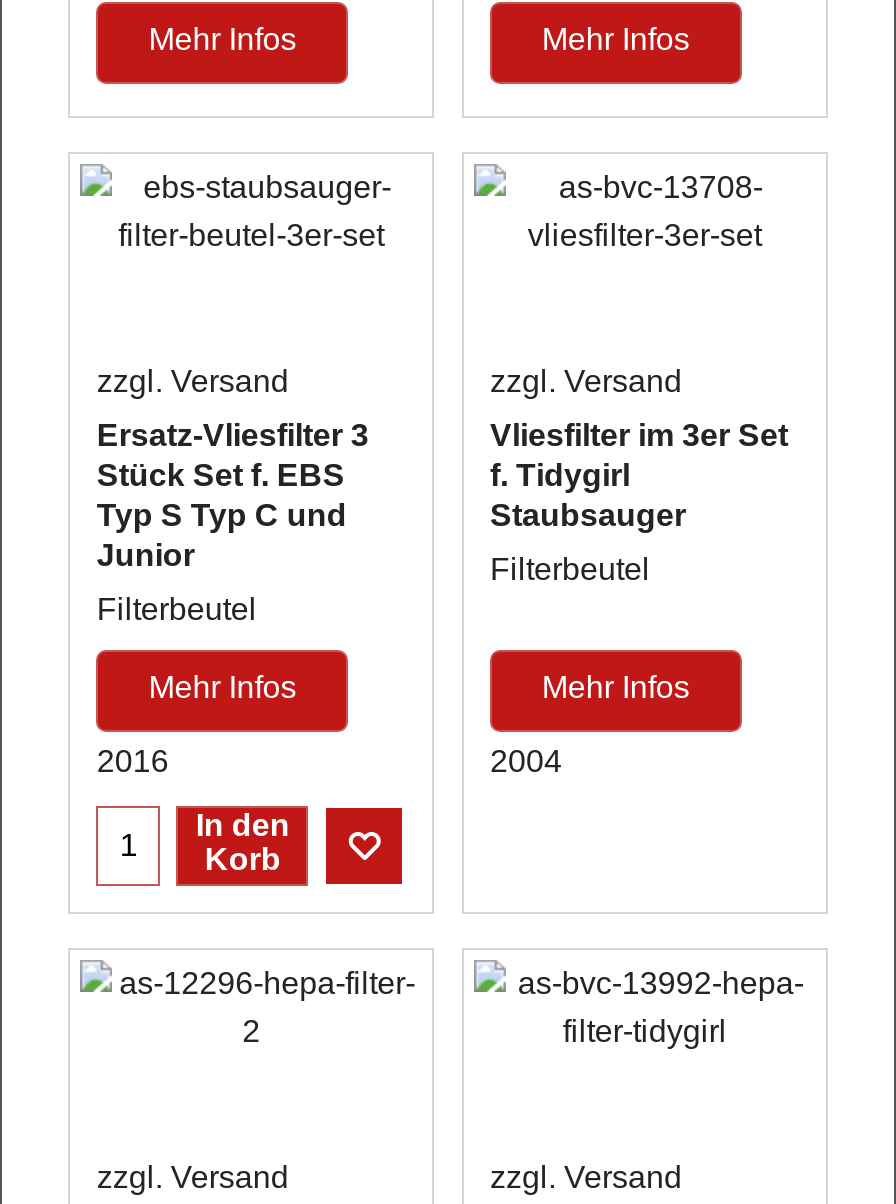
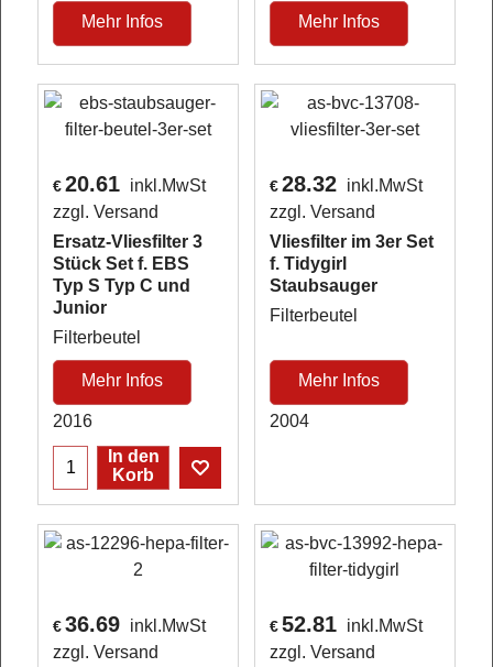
+ € 20.61 inkl.MwSt

+ € 28.32 inkl.MwSt

+ € 36.69 inkl.MwSt

+ € 52.81 inkl.MwSt
